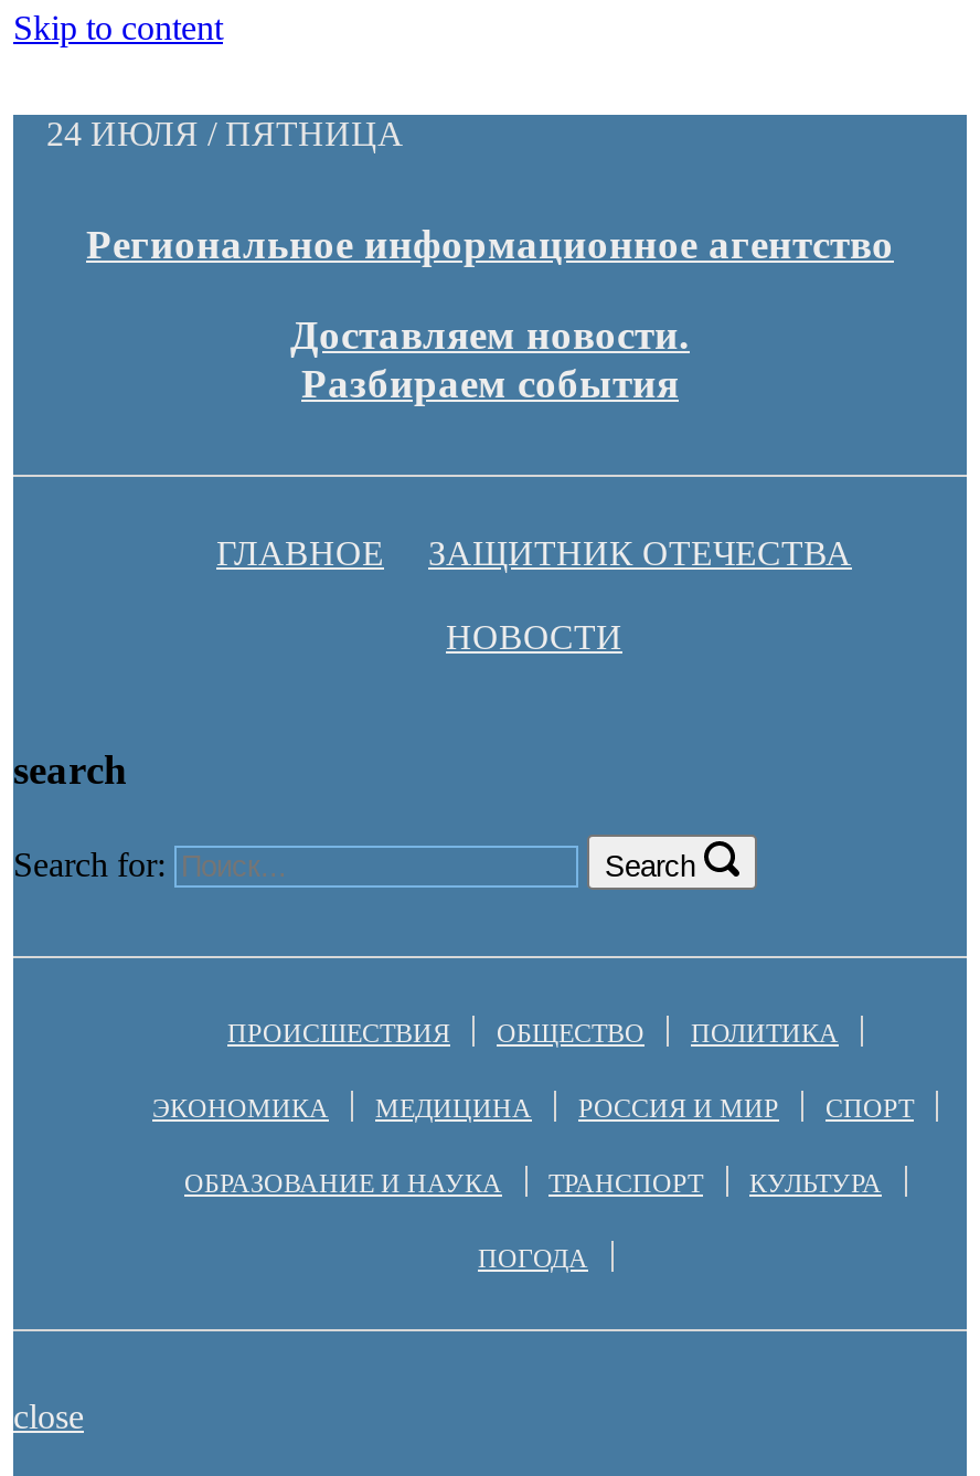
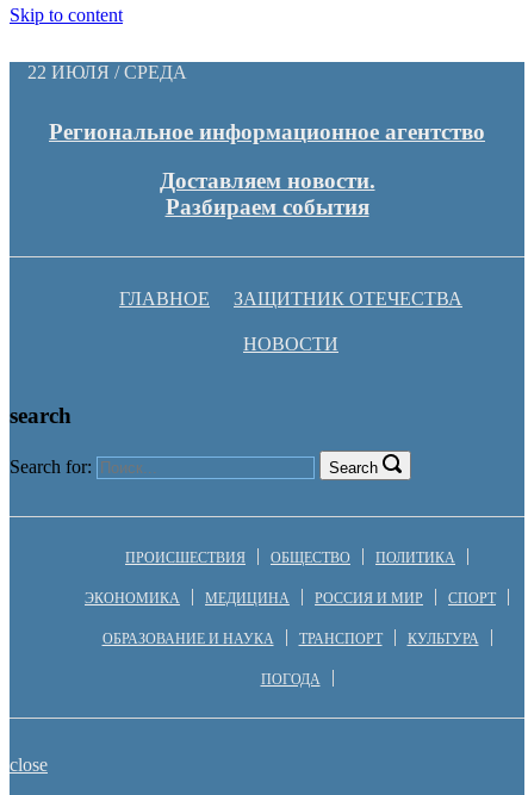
- 24 ИЮЛЯ / ПЯТНИЦА
+ 22 ИЮЛЯ / СРЕДА
